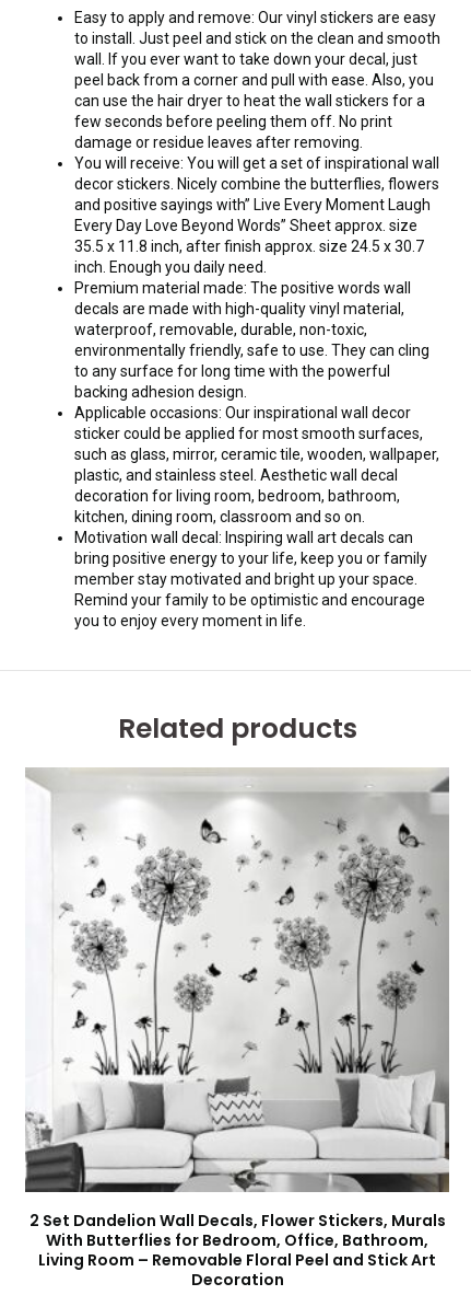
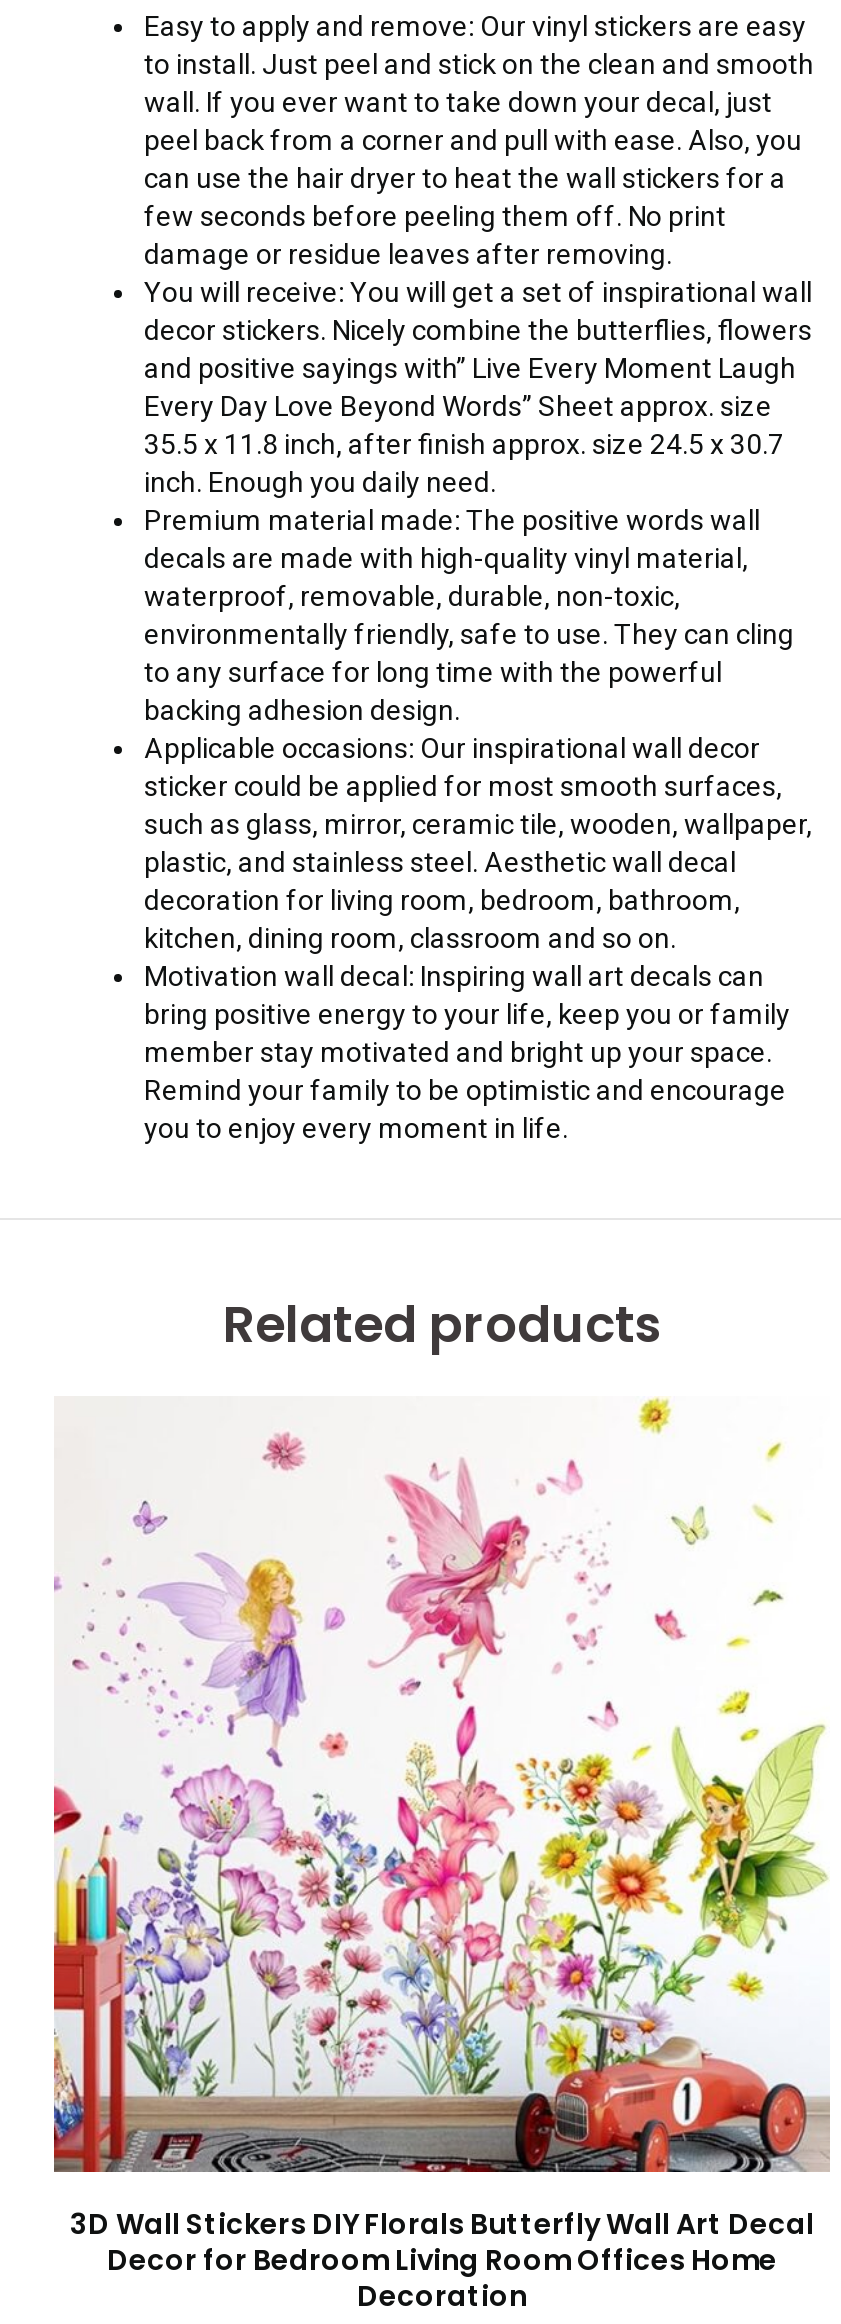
- [image]
- 2 Set Dandelion Wall Decals, Flower Stickers, Murals
- With Butterflies for Bedroom, Office, Bathroom,
- Living Room – Removable Floral Peel and Stick Art
+ [image]
+ 3D Wall Stickers DIY Florals Butterfly Wall Art Decal
+ Decor for Bedroom Living Room Offices Home
